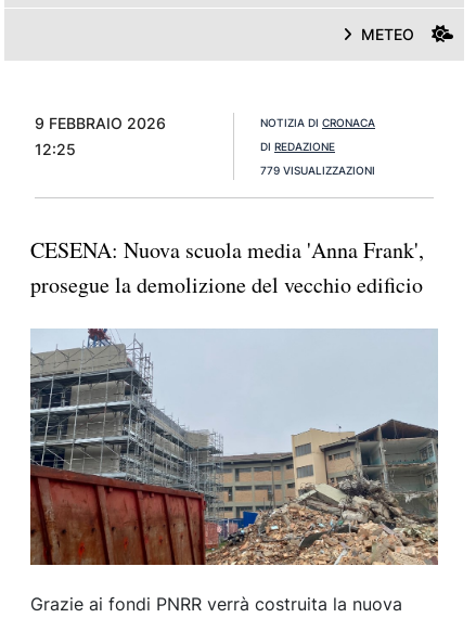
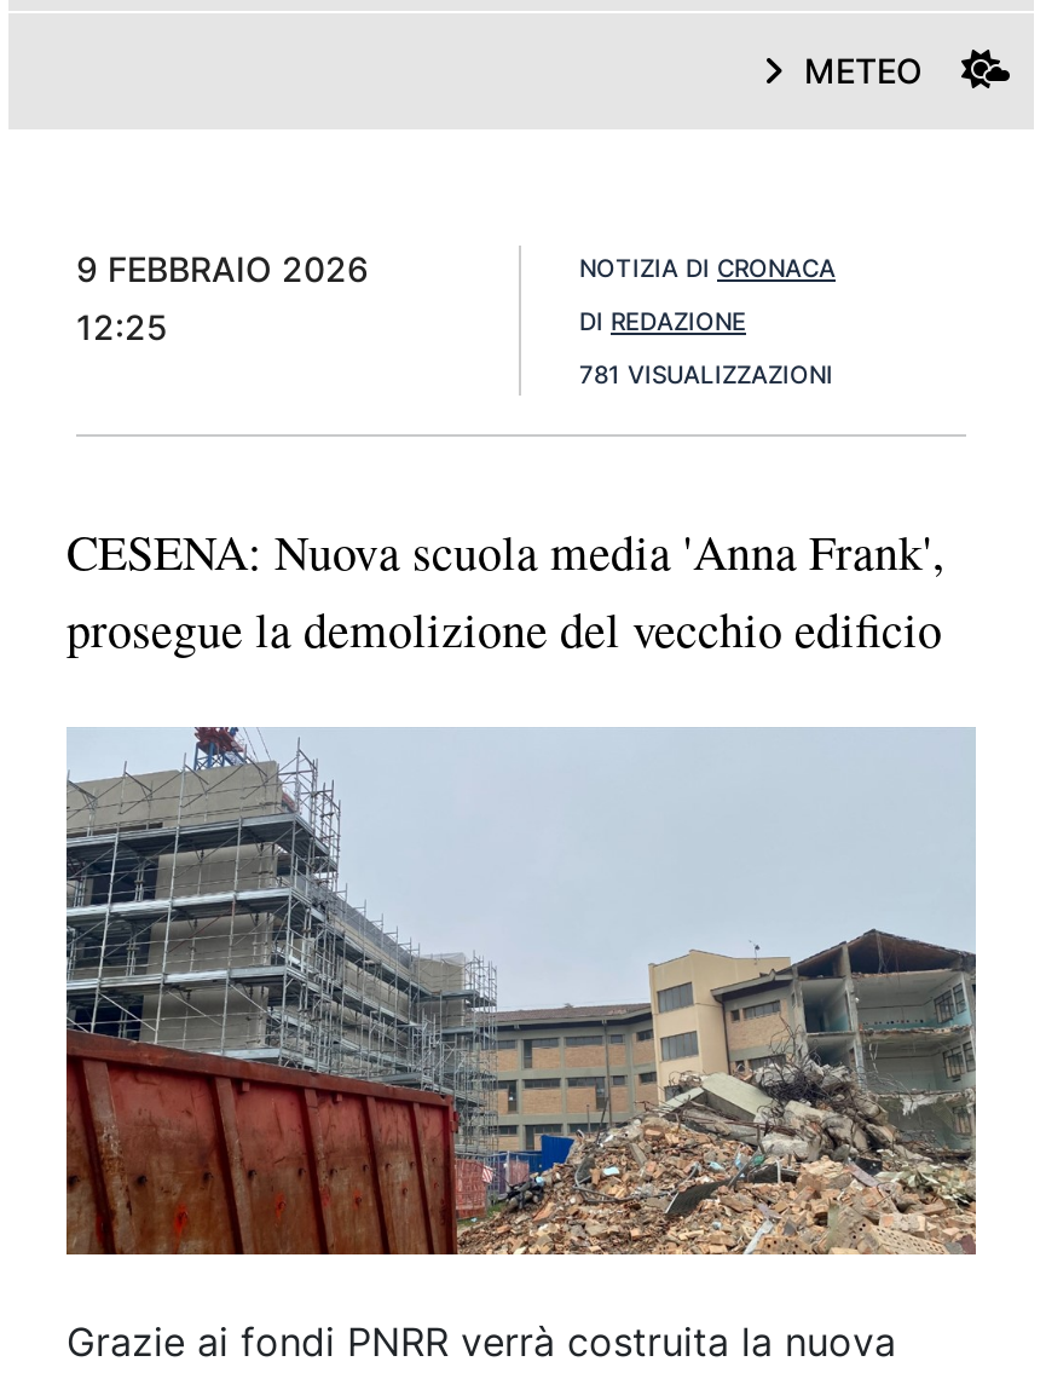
- 779 VISUALIZZAZIONI
+ 781 VISUALIZZAZIONI
